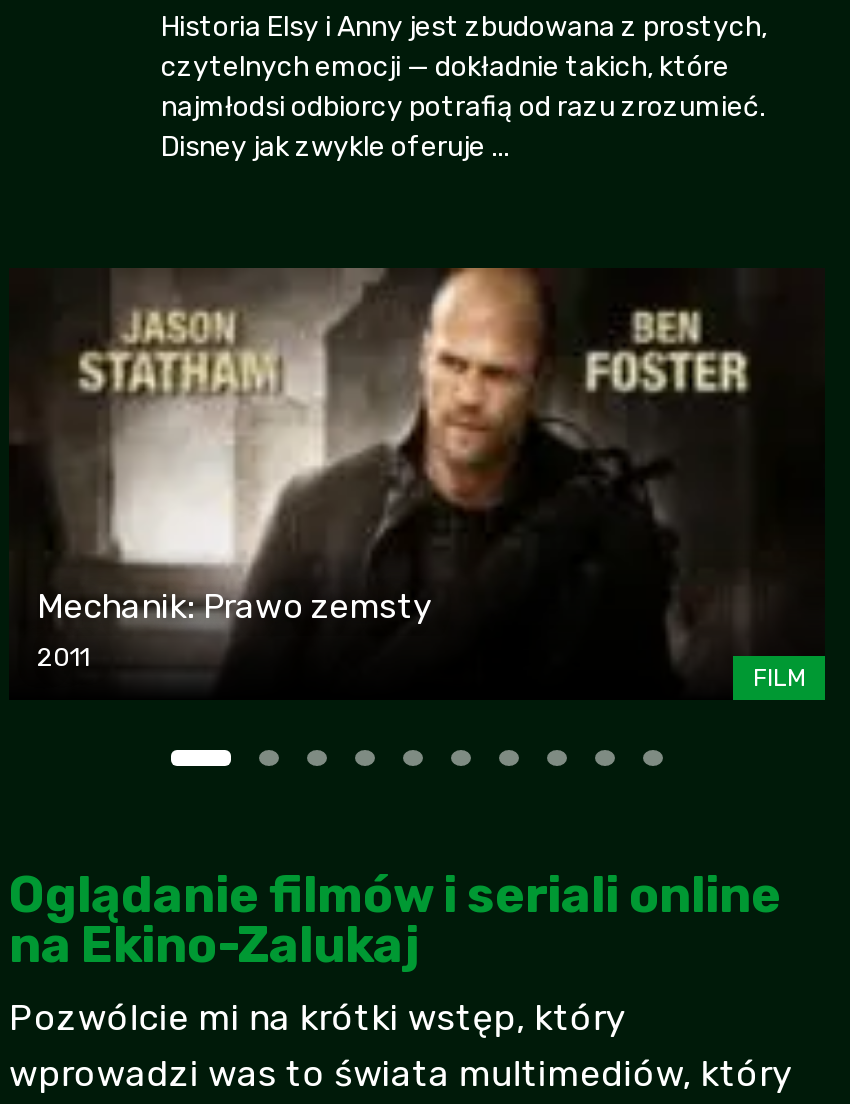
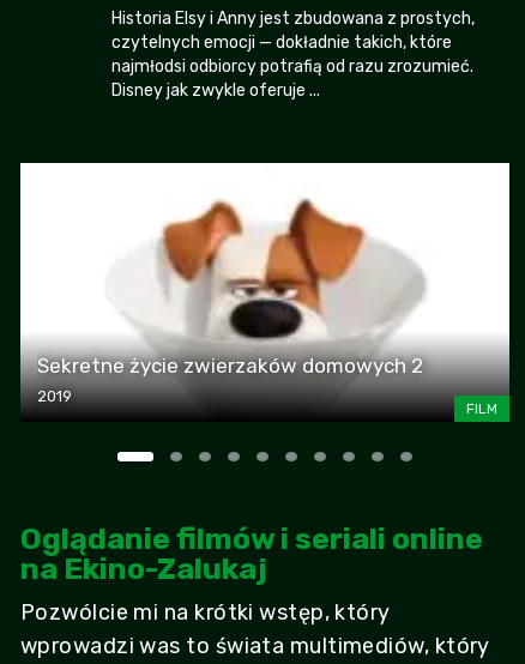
- [image]
- Mechanik: Prawo zemsty
- 2011
+ [image]
+ Sekretne życie zwierzaków domowych 2
+ 2019
